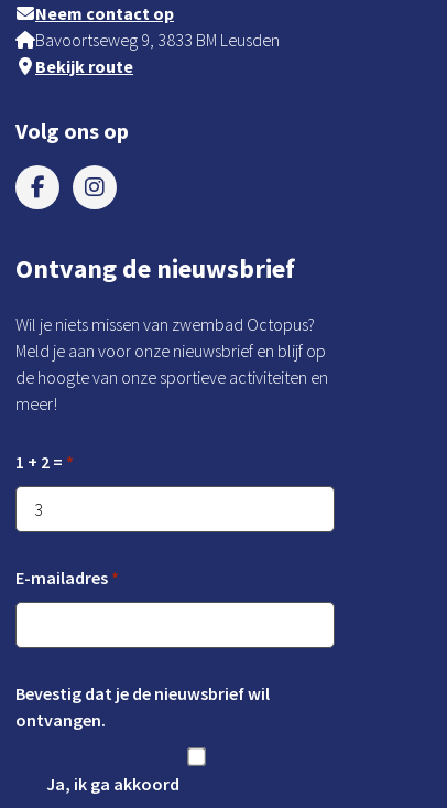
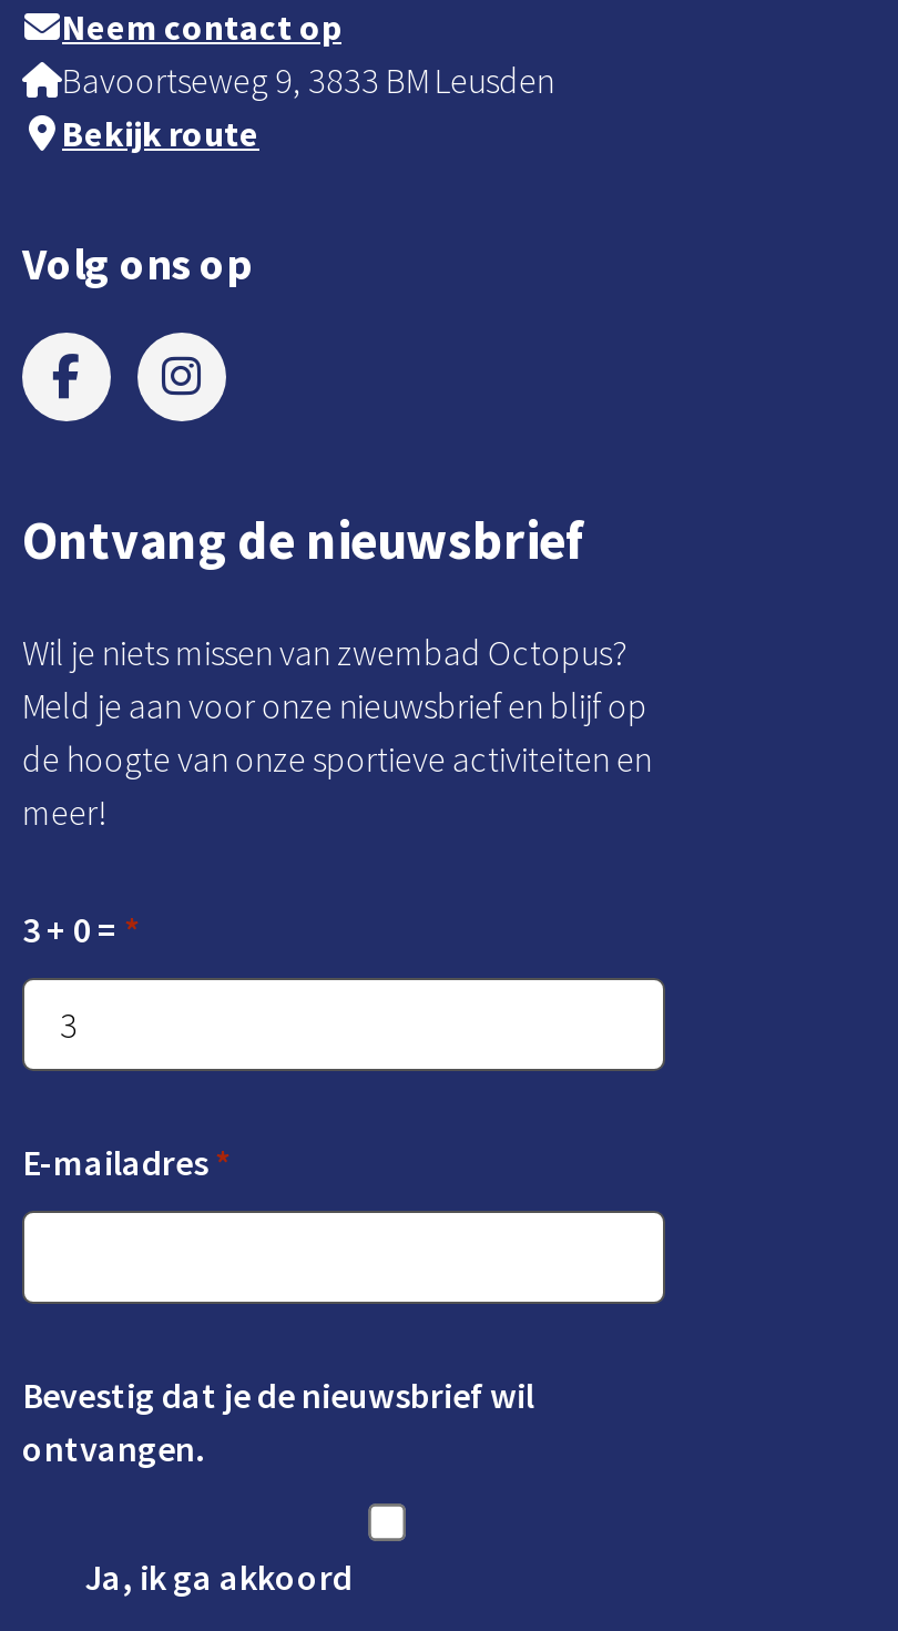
- 1 + 2 = *
+ 3 + 0 = *
